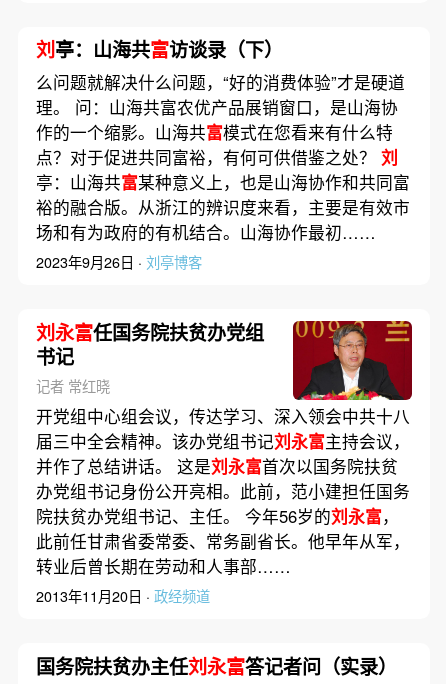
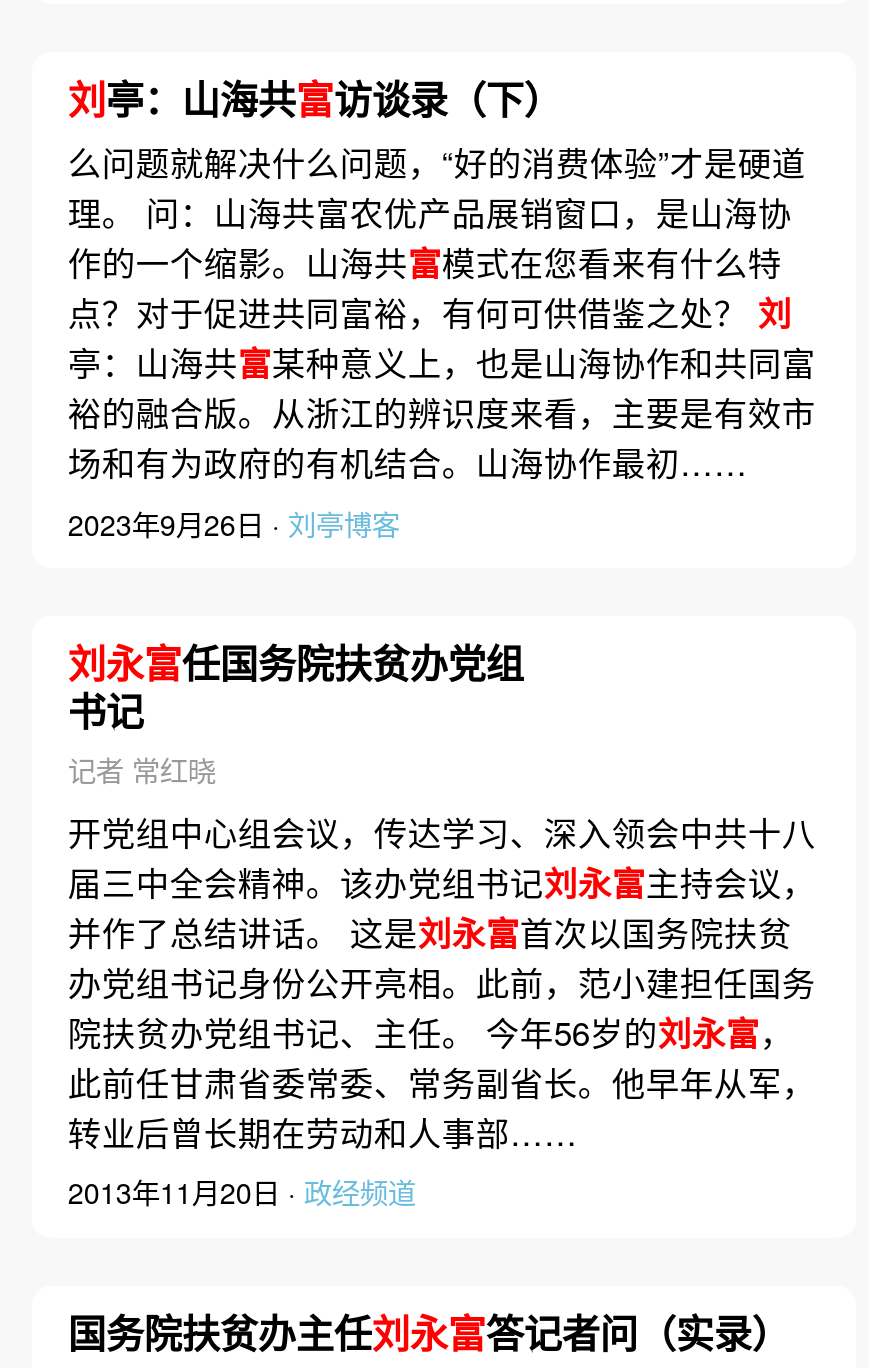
- [image]
